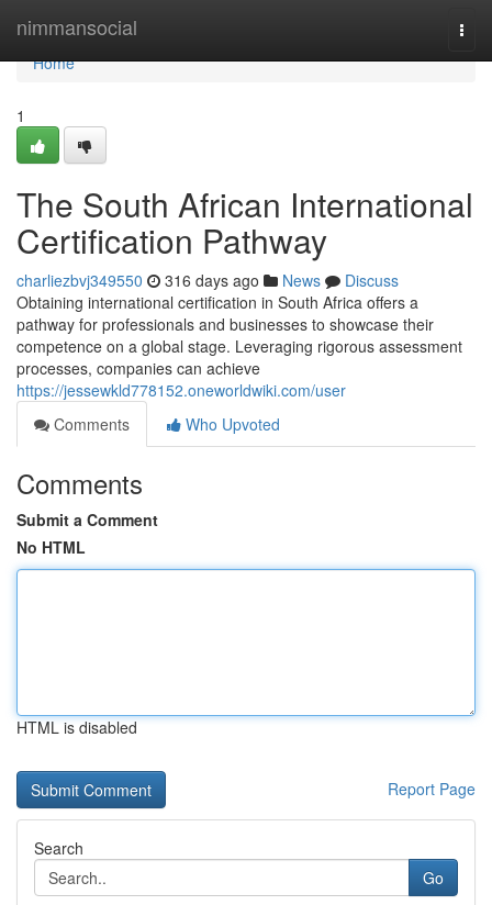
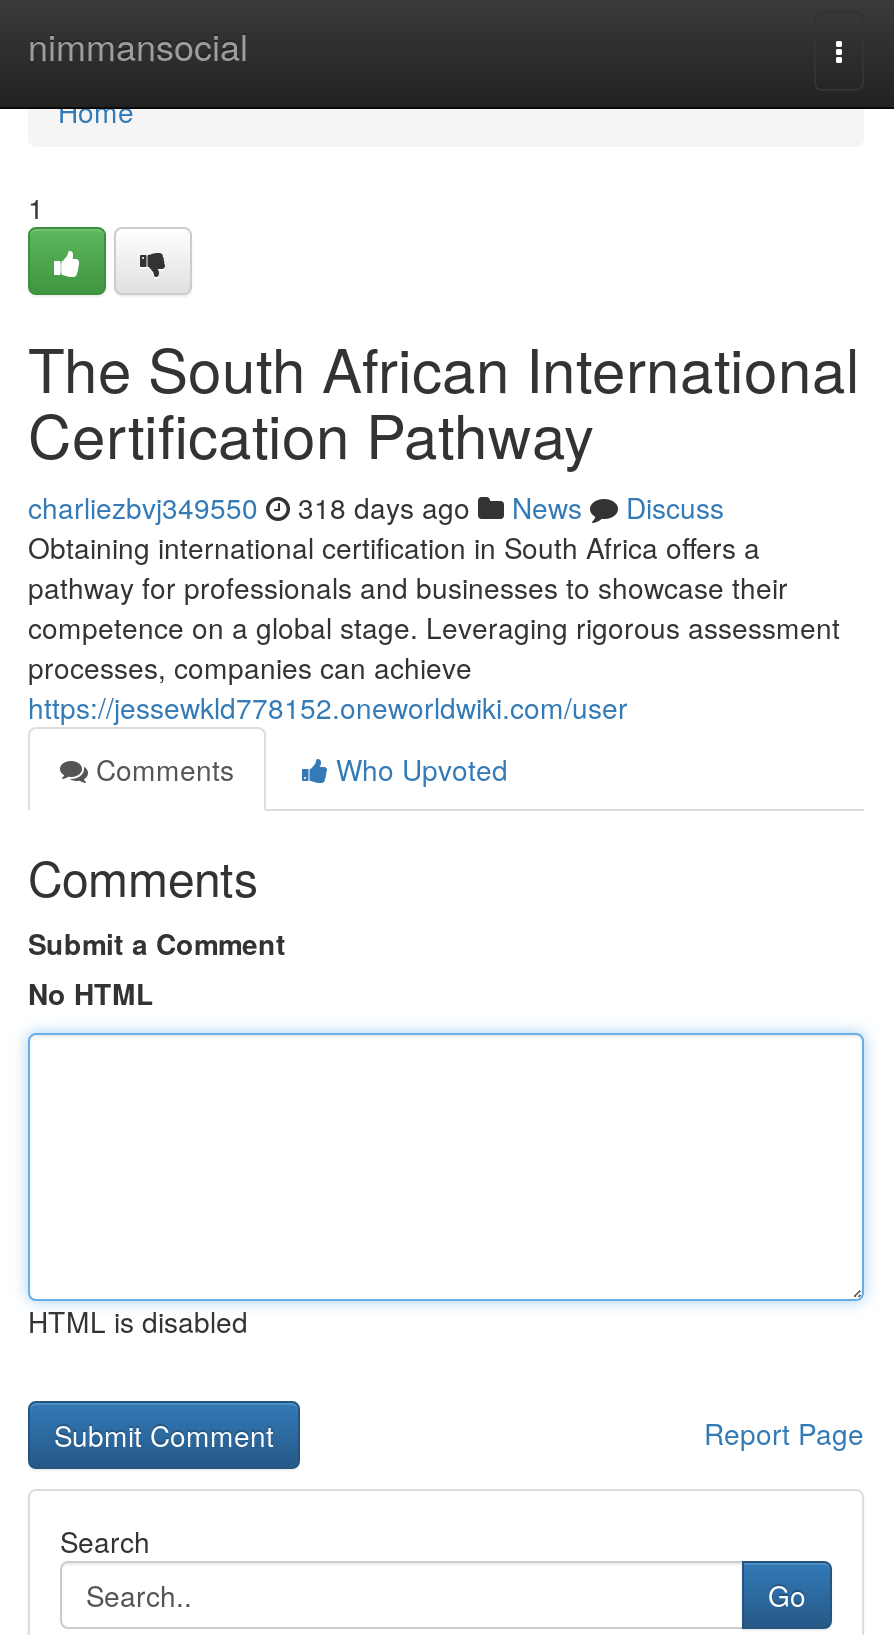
- charliezbvj349550 316 days ago News Discuss
+ charliezbvj349550 318 days ago News Discuss
